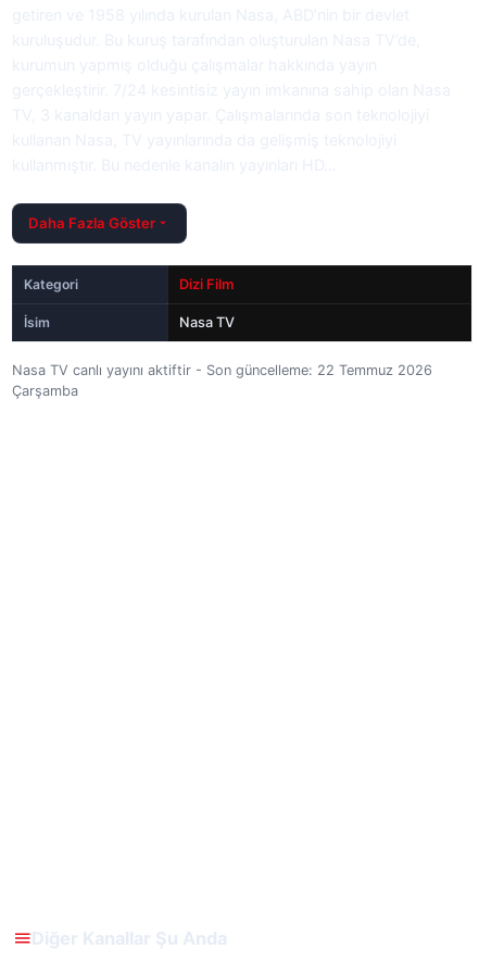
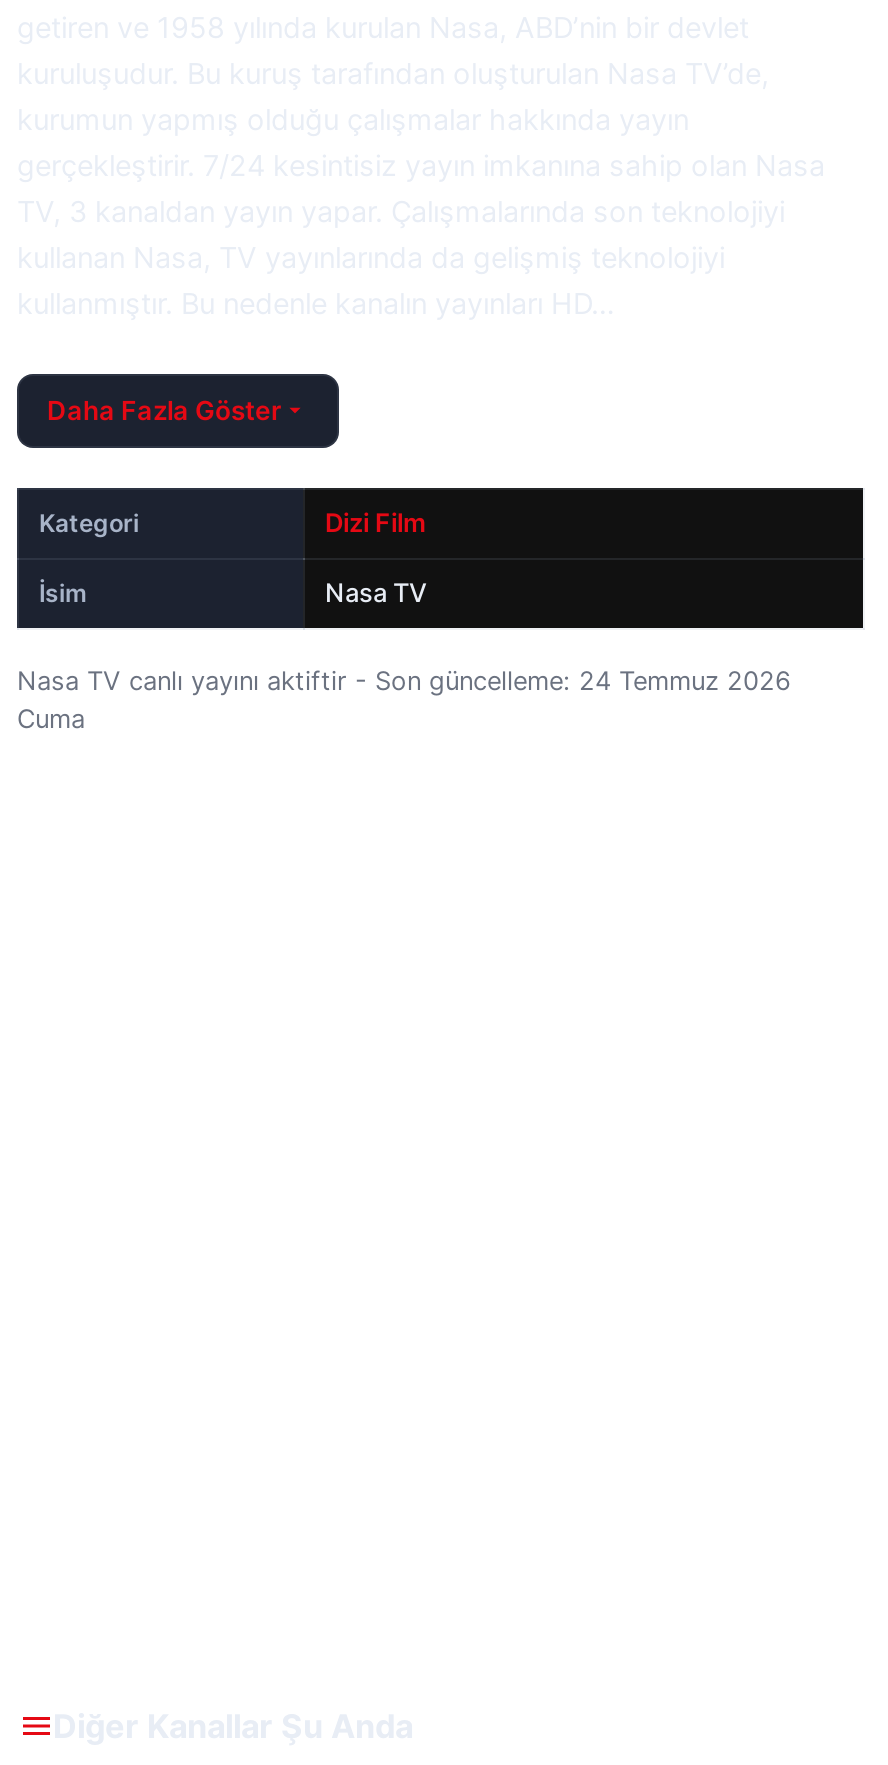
- Nasa TV canlı yayını aktiftir - Son güncelleme: 22 Temmuz 2026
- Çarşamba
+ Nasa TV canlı yayını aktiftir - Son güncelleme: 24 Temmuz 2026
+ Cuma
